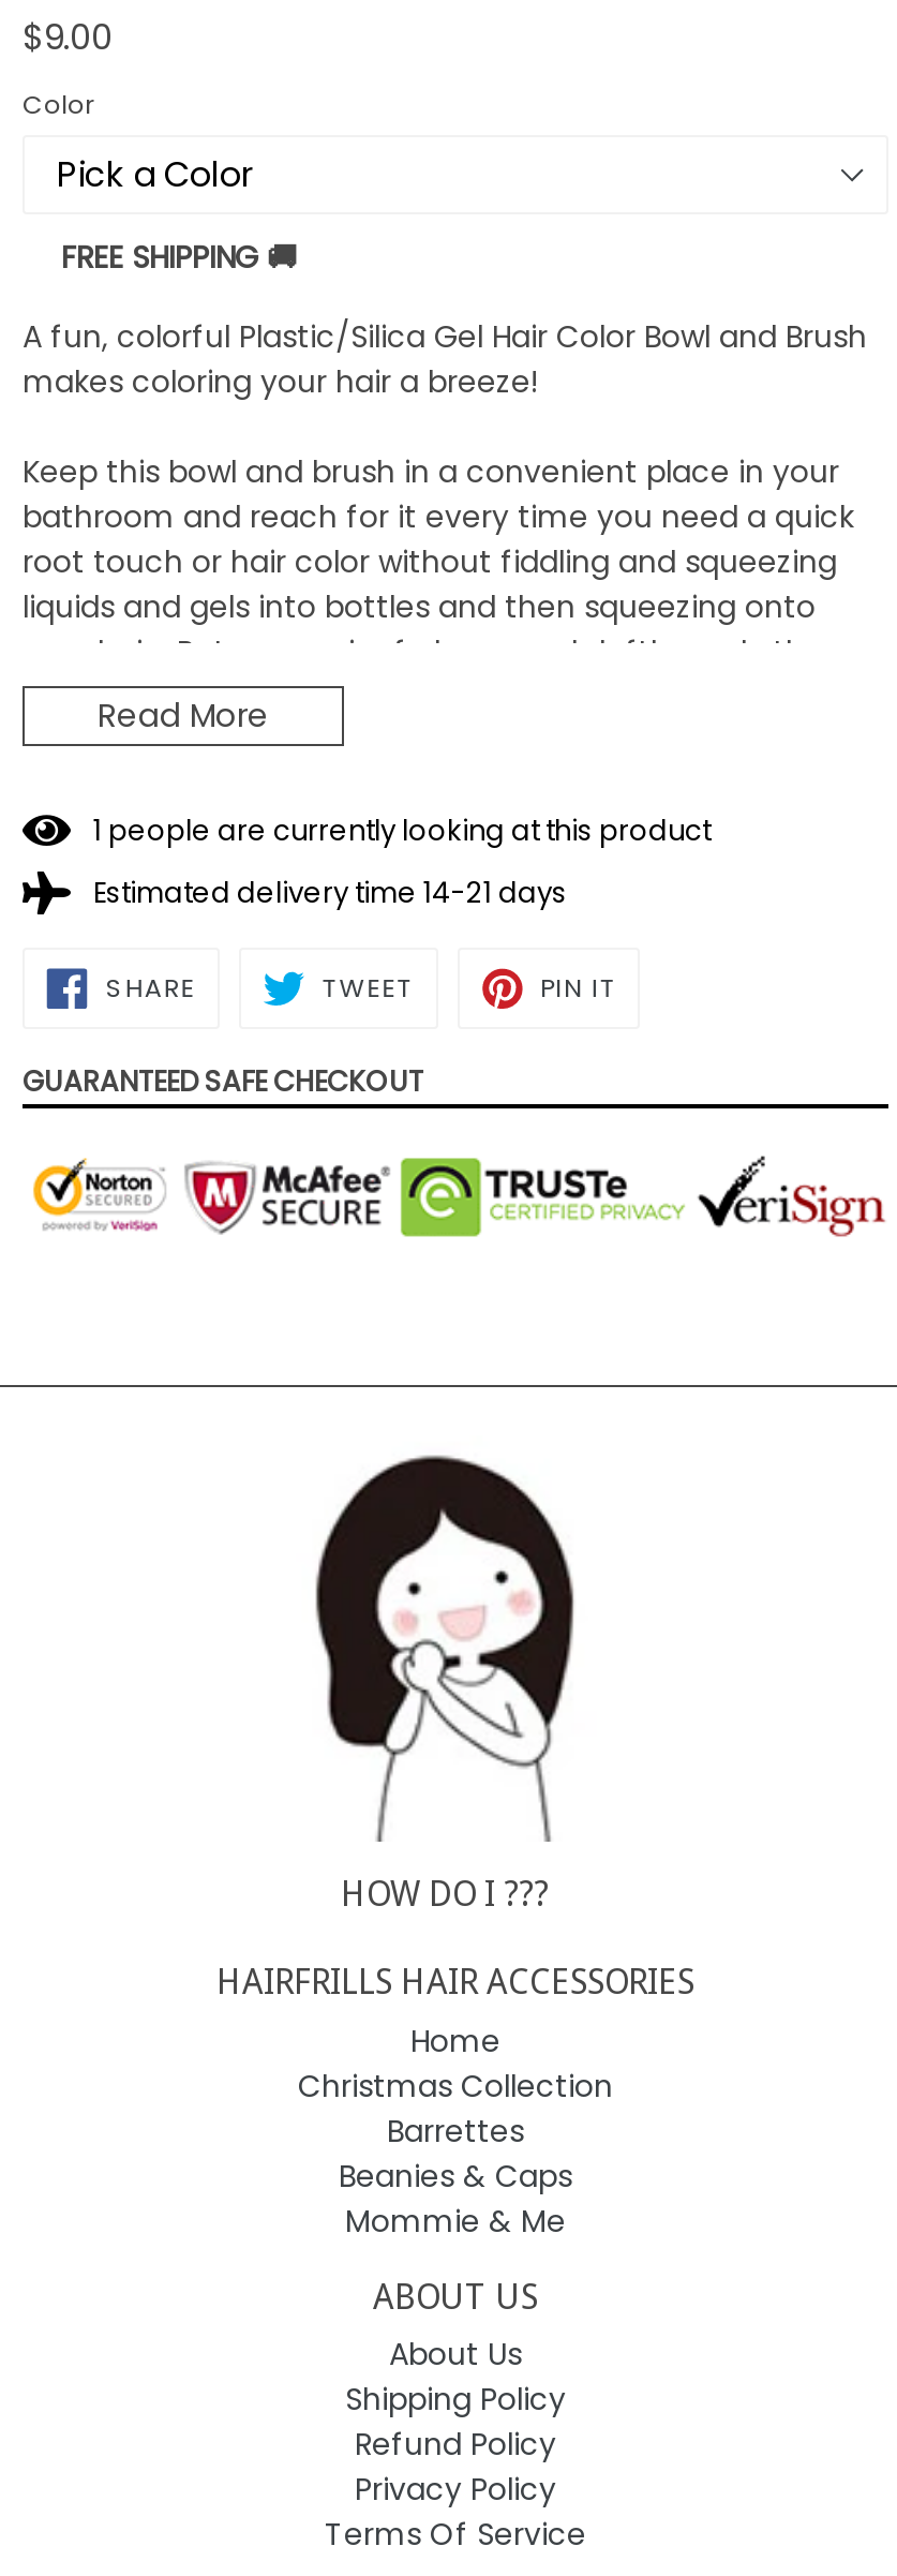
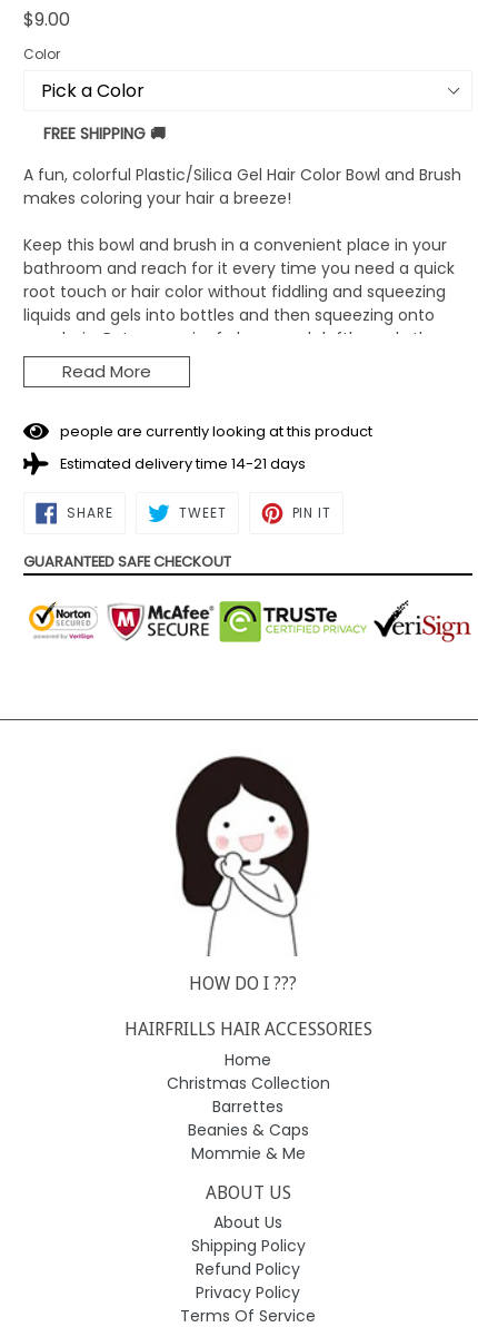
- 1 people are currently looking at this product
+ people are currently looking at this product
